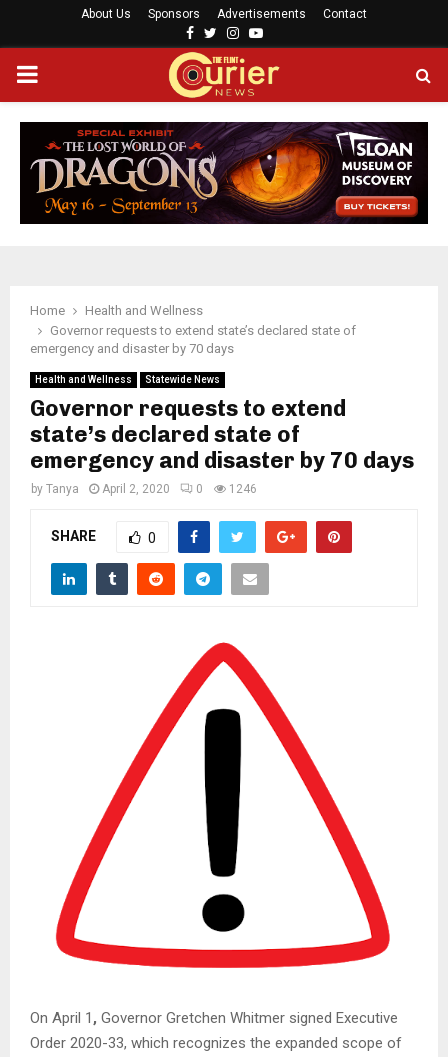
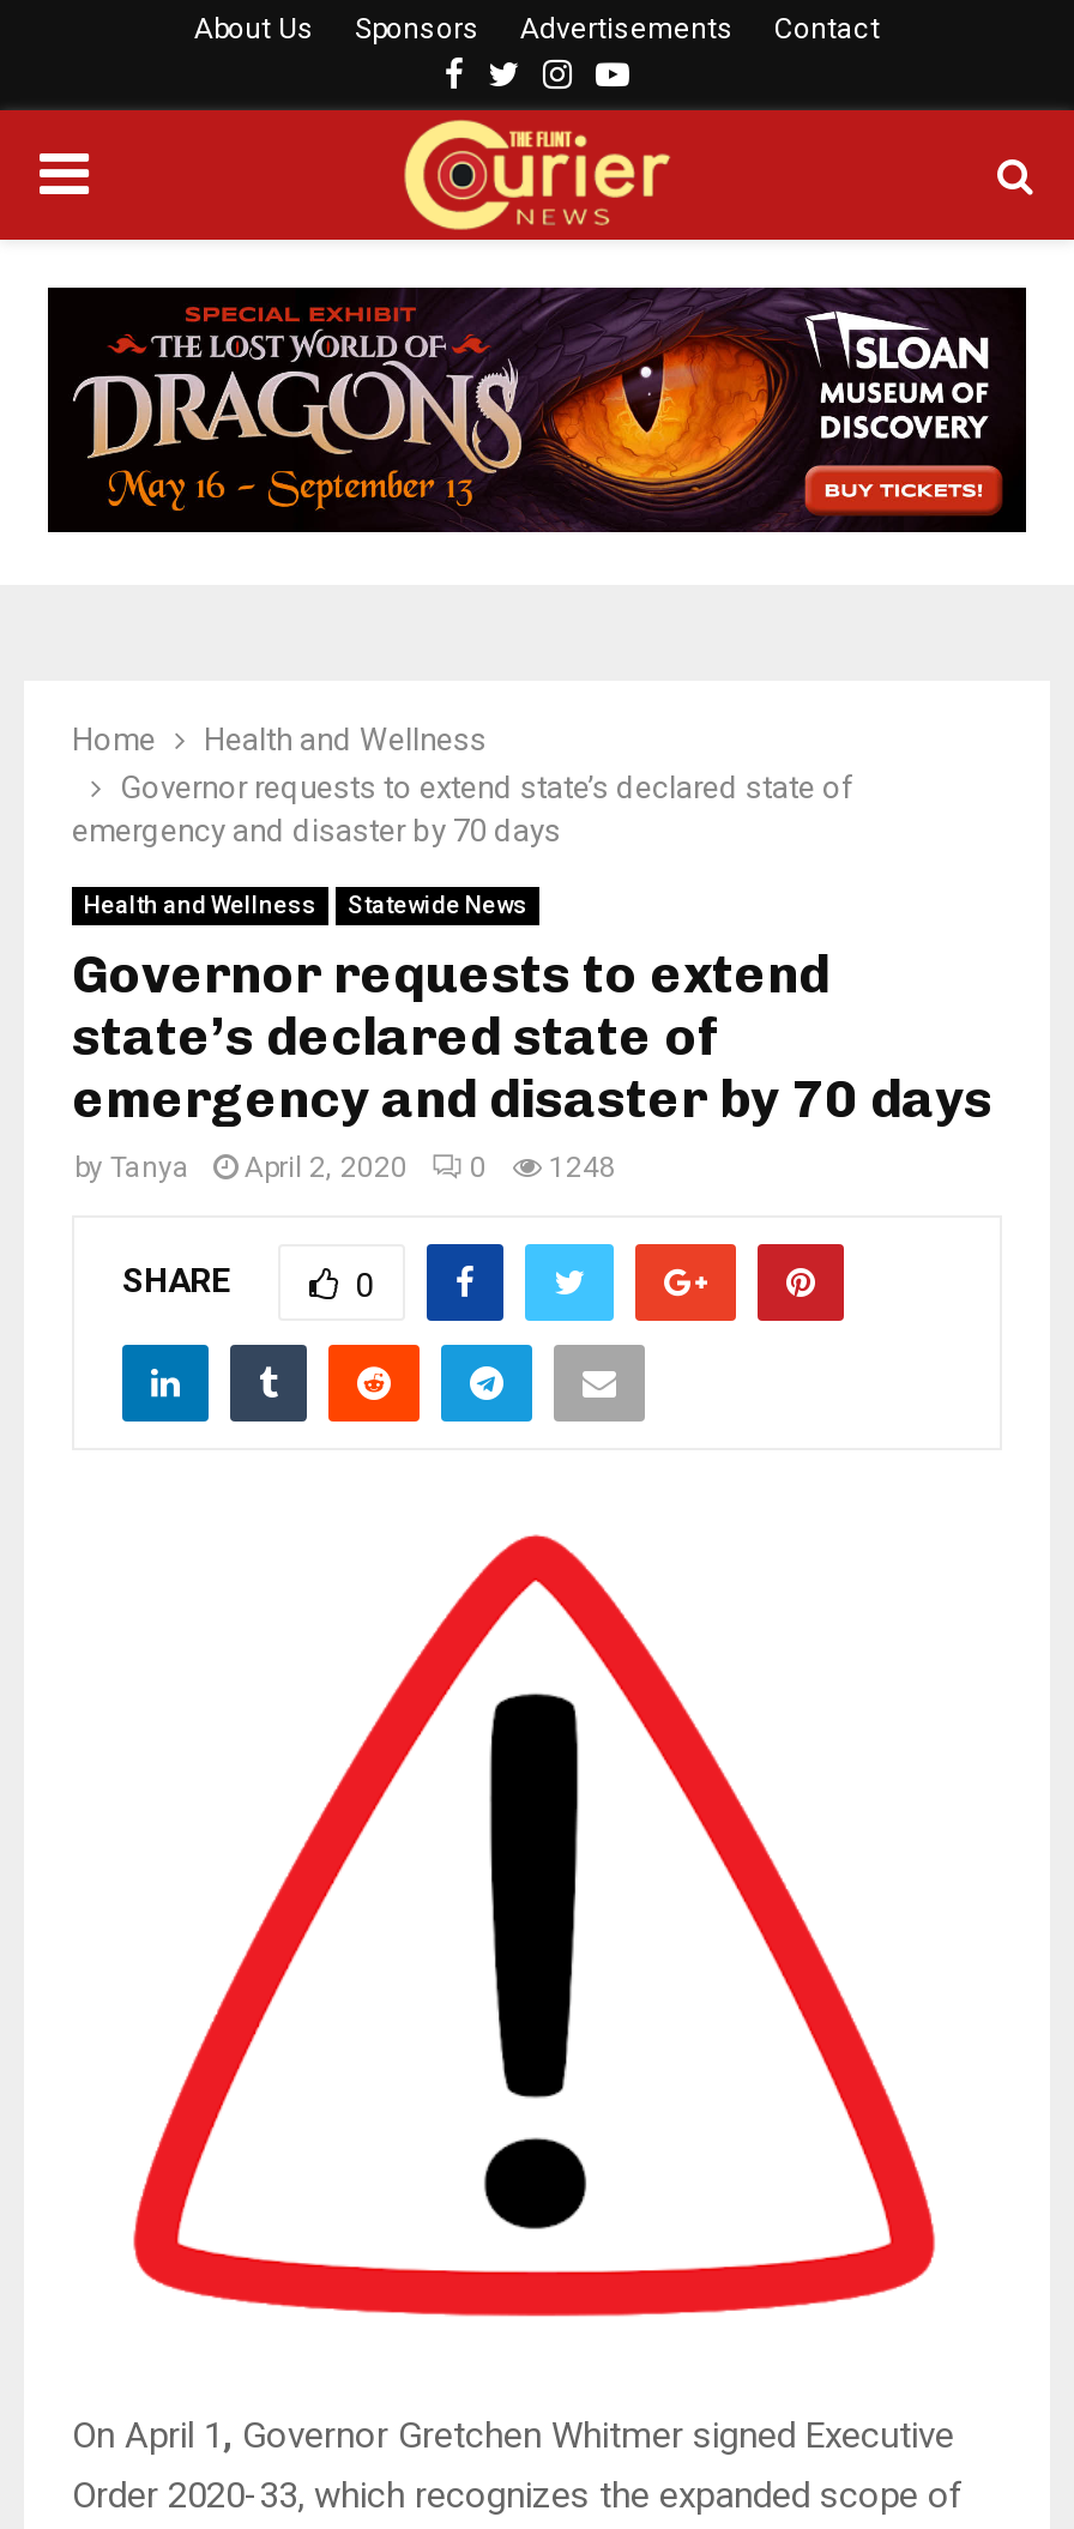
- by Tanya April 2, 2020 0 1246
+ by Tanya April 2, 2020 0 1248
